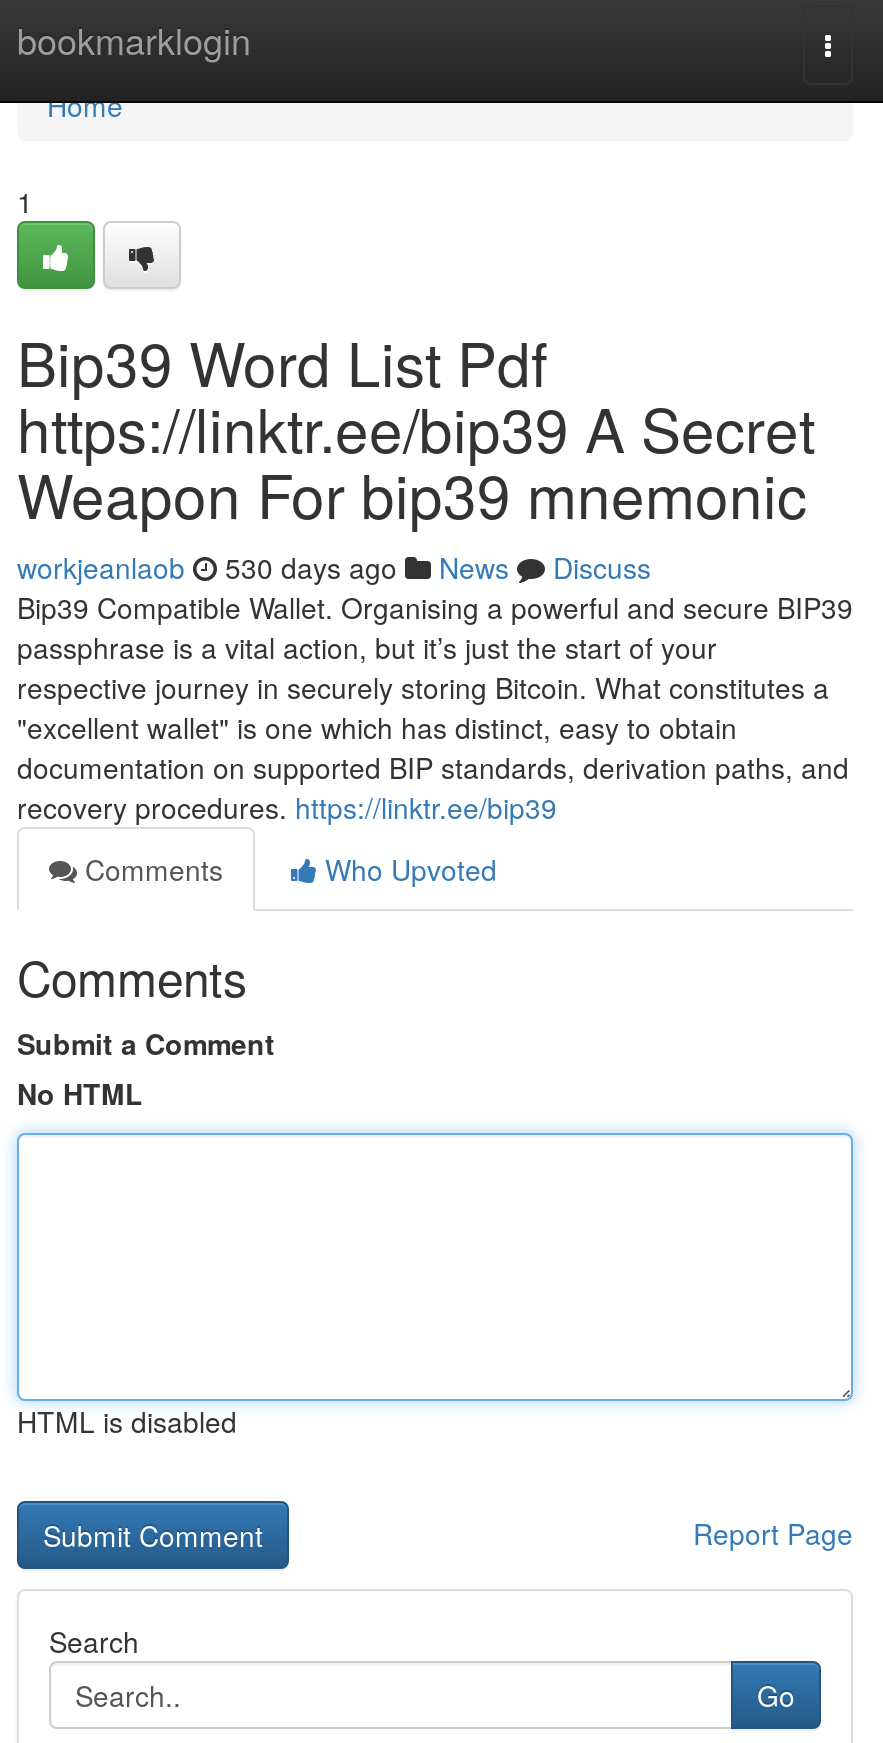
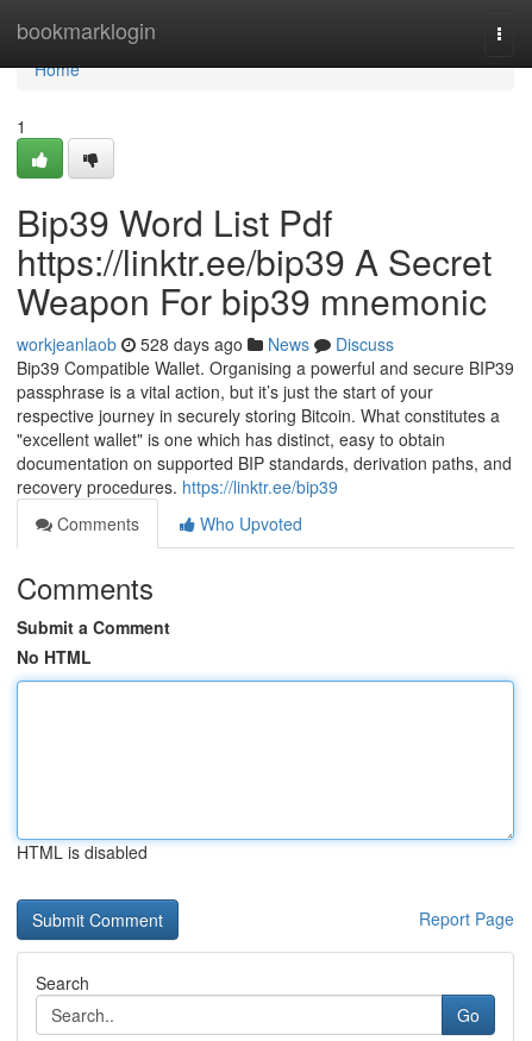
- workjeanlaob 530 days ago News Discuss
+ workjeanlaob 528 days ago News Discuss
